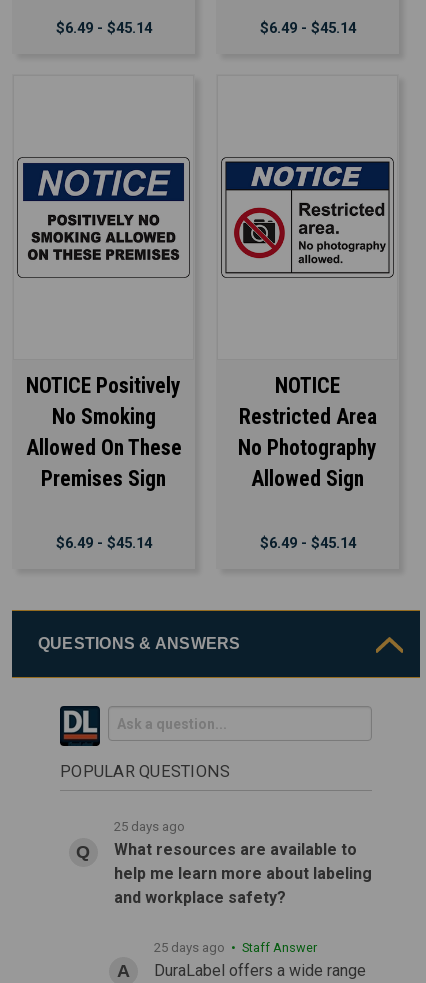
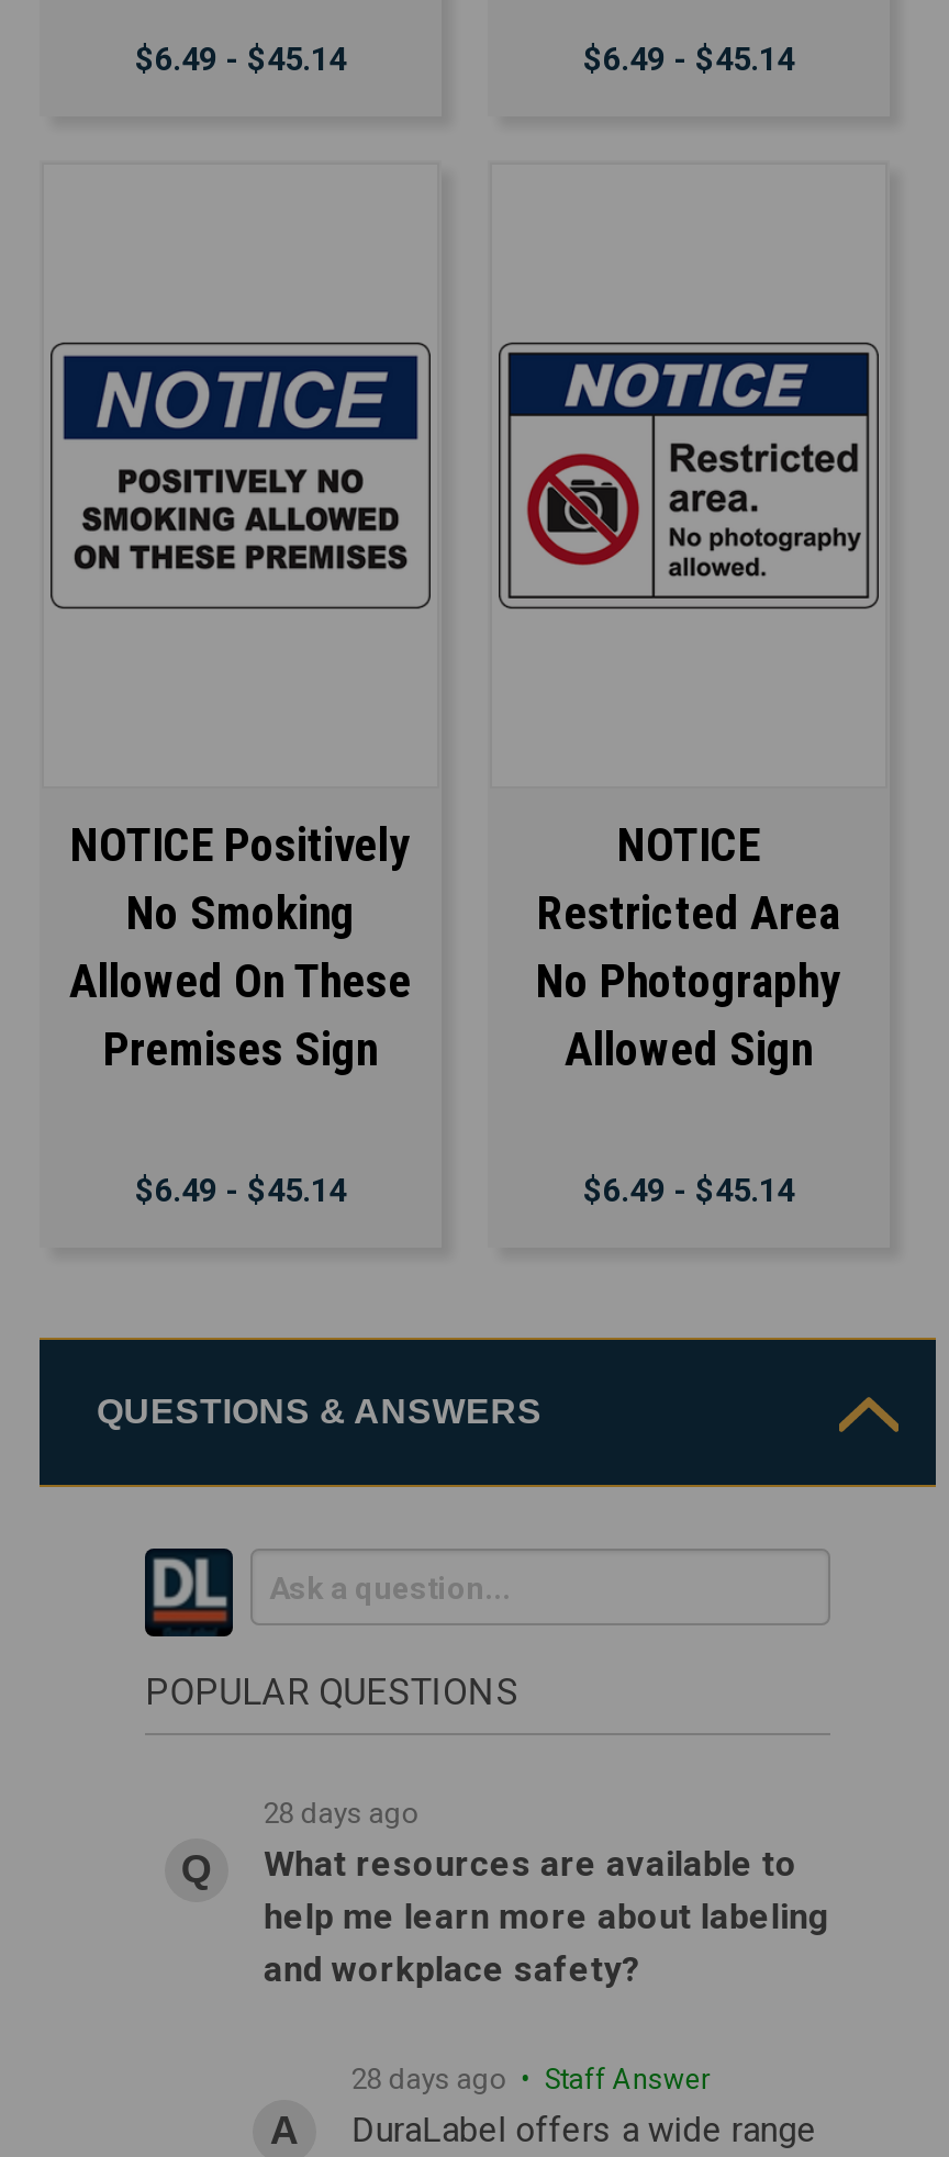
- 25 days ago
+ 28 days ago

- 25 days ago • Staff Answer
+ 28 days ago • Staff Answer
